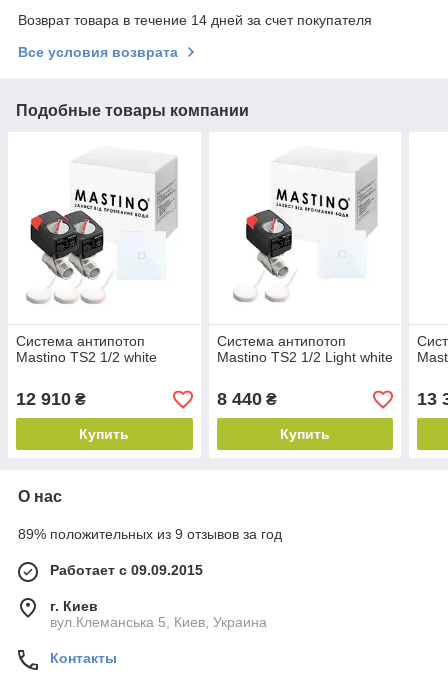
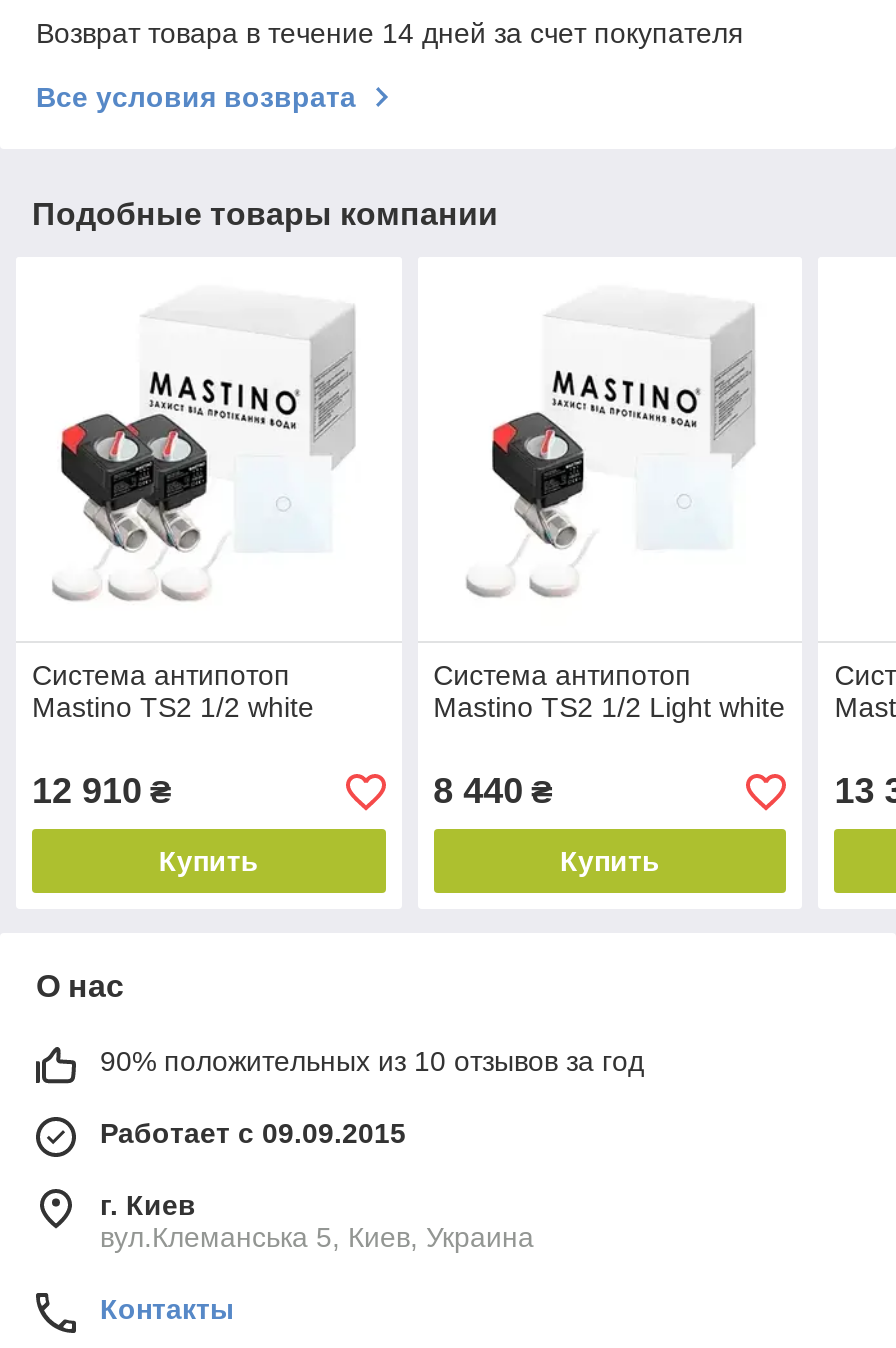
- 89% положительных из 9 отзывов за год
+ 90% положительных из 10 отзывов за год
